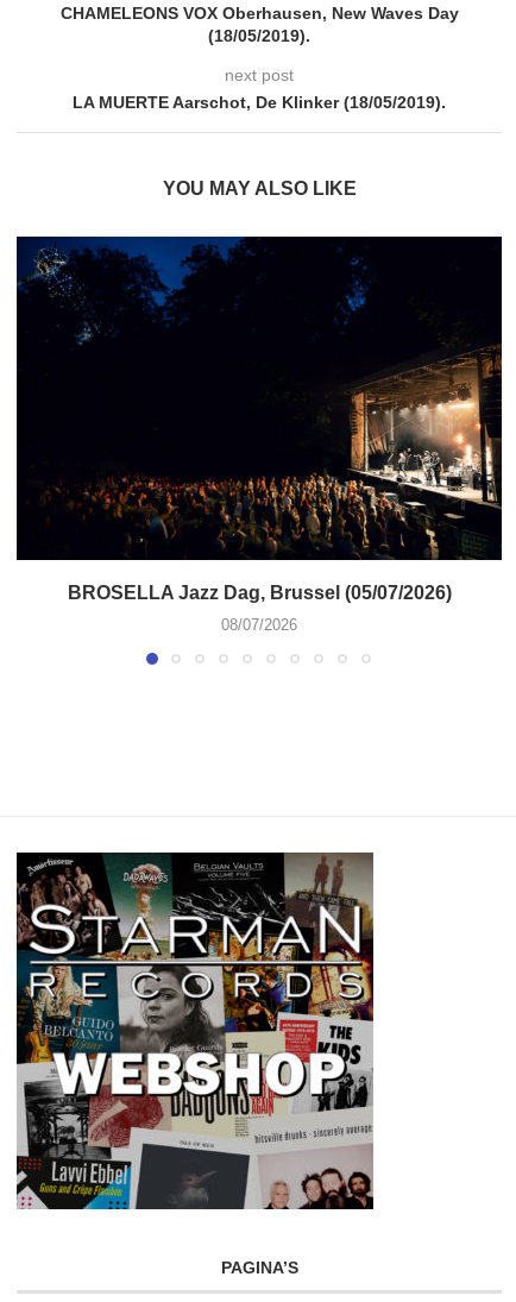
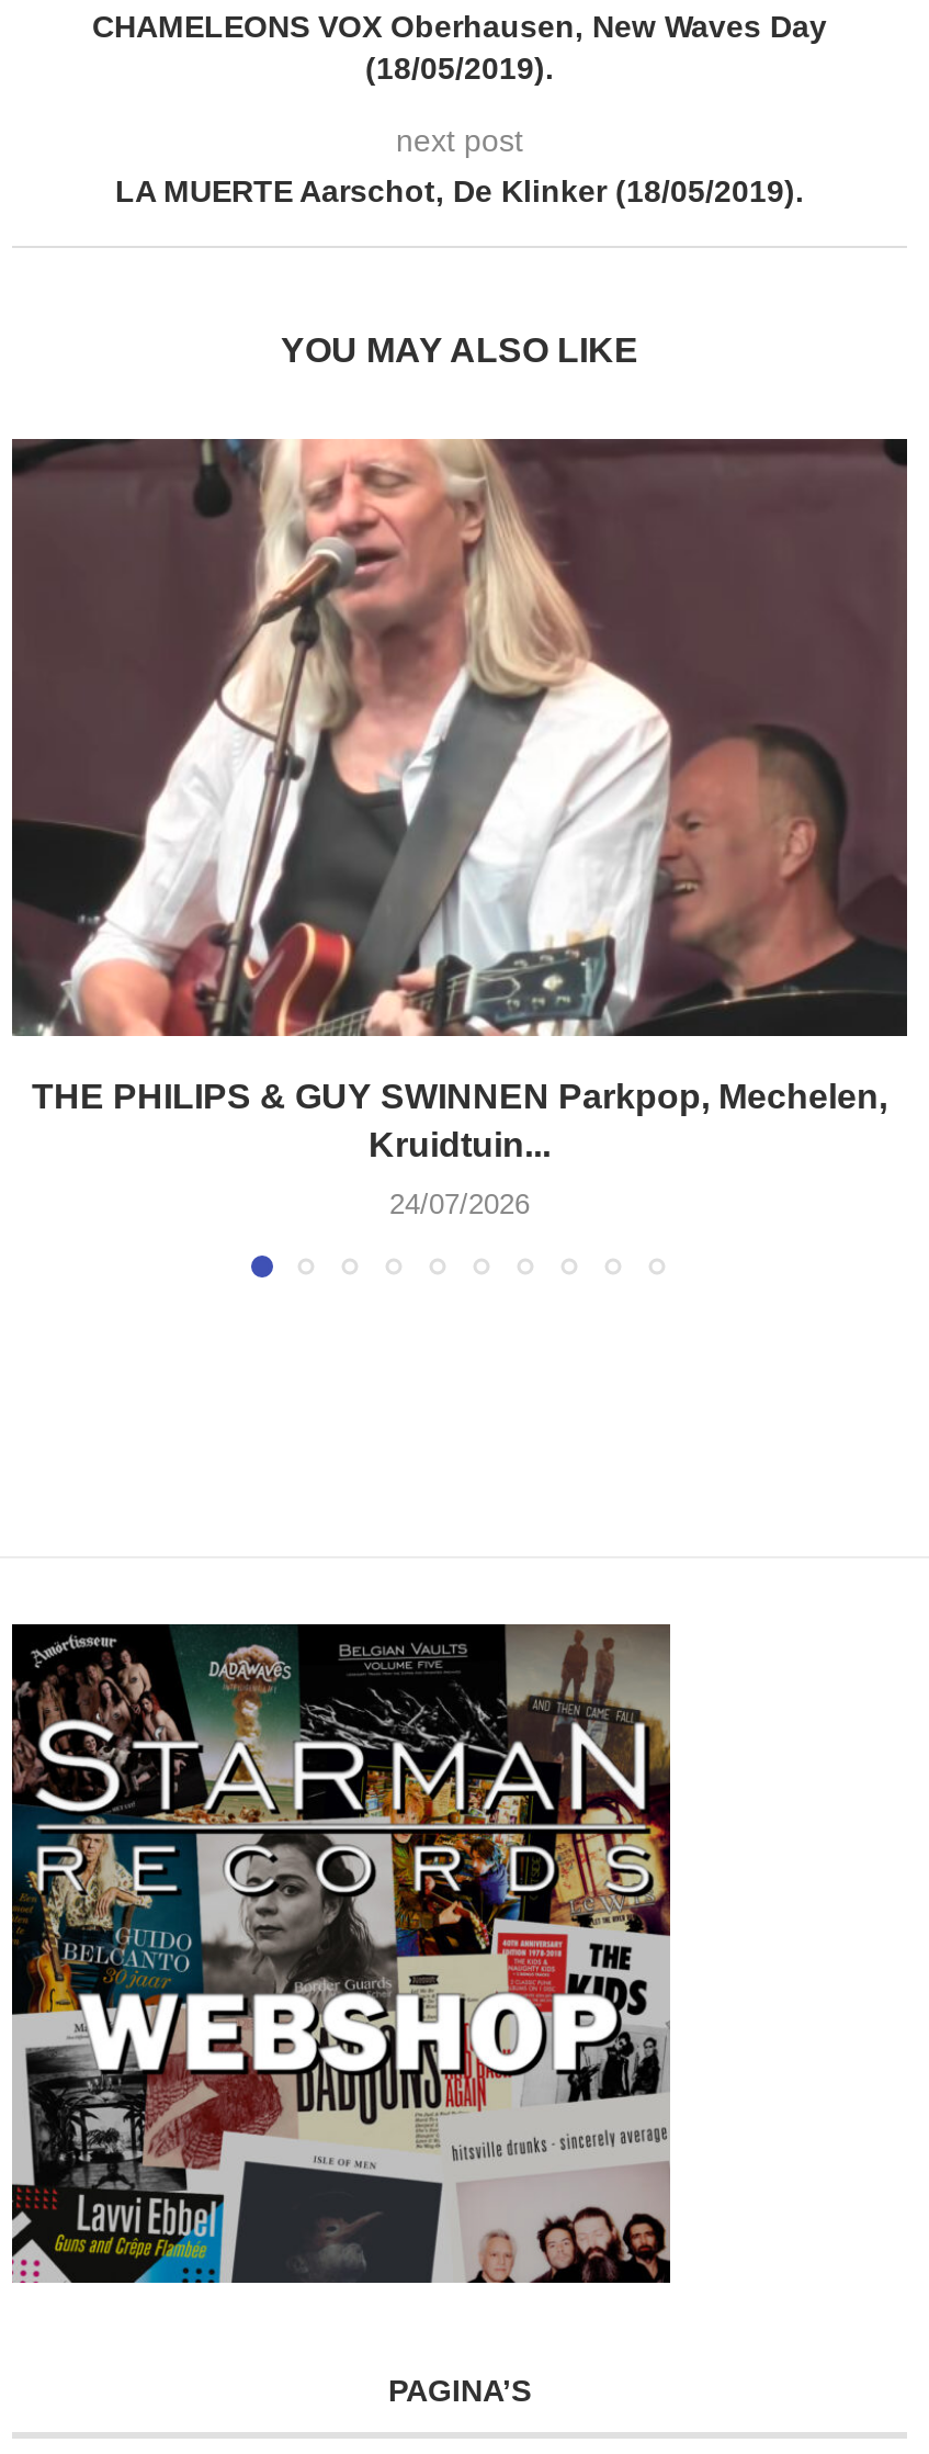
- [image]
- BROSELLA Jazz Dag, Brussel (05/07/2026)
+ [image]
+ THE PHILIPS & GUY SWINNEN Parkpop, Mechelen,
+ Kruidtuin...

- 08/07/2026
+ 24/07/2026
